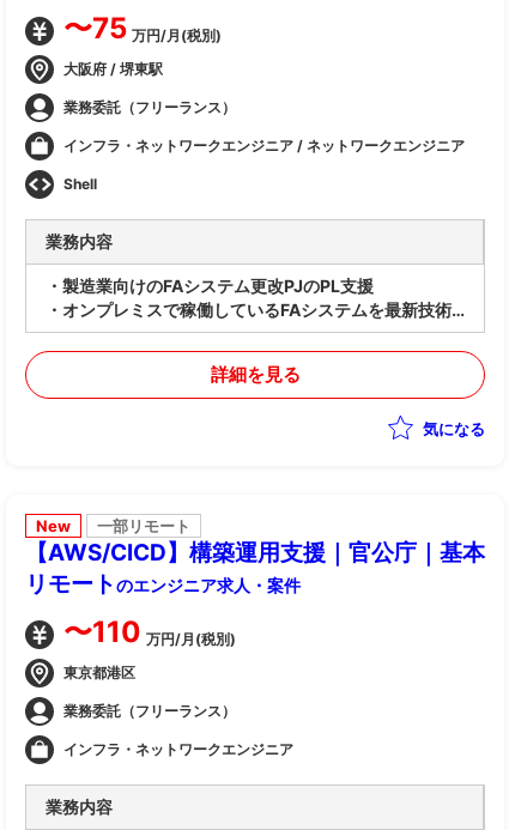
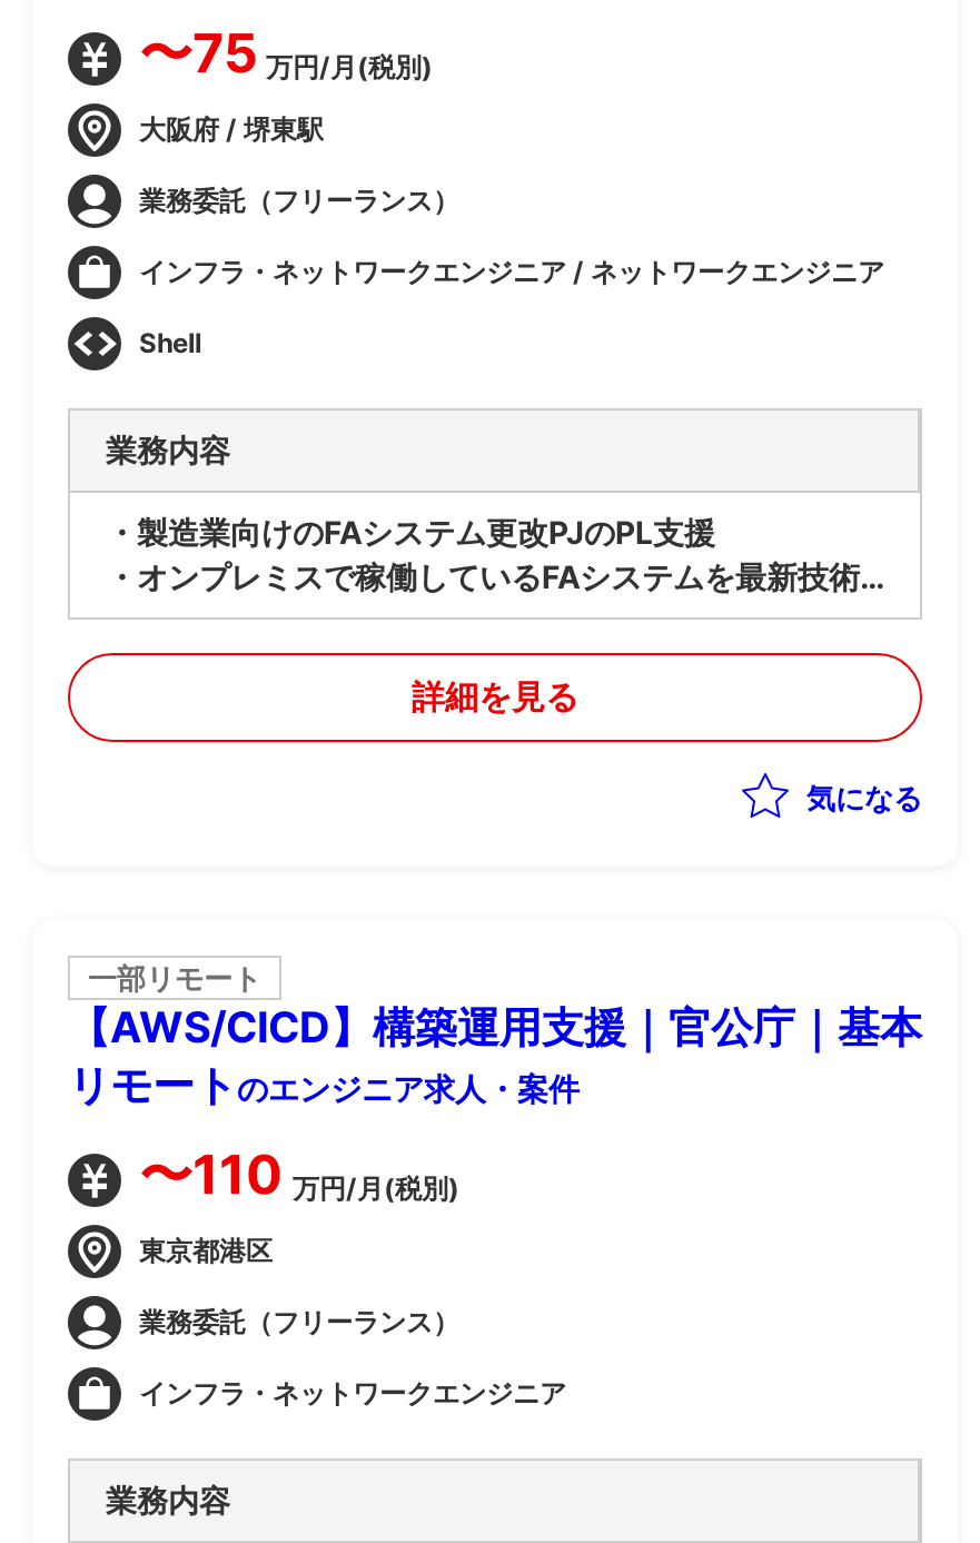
- New
